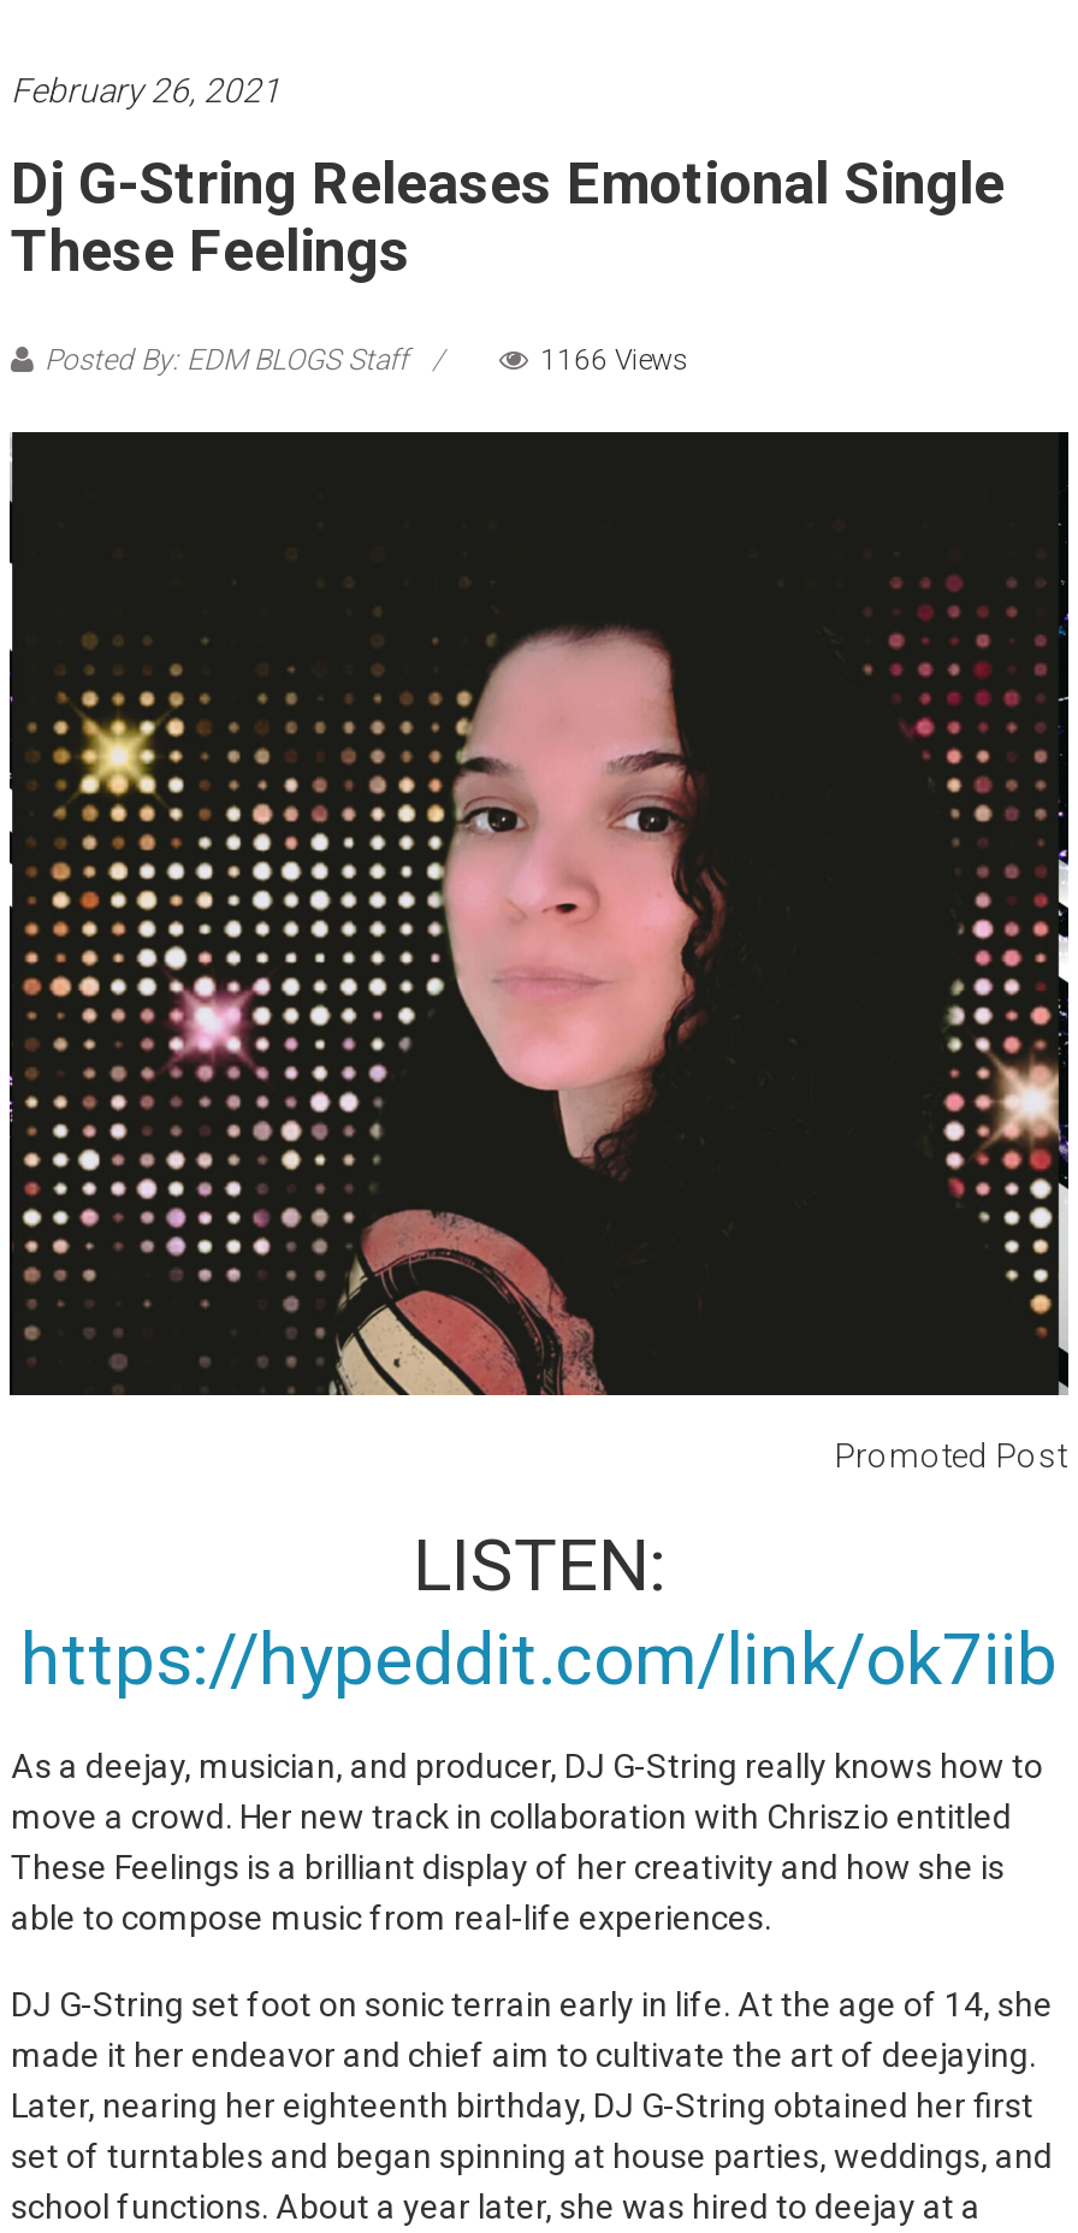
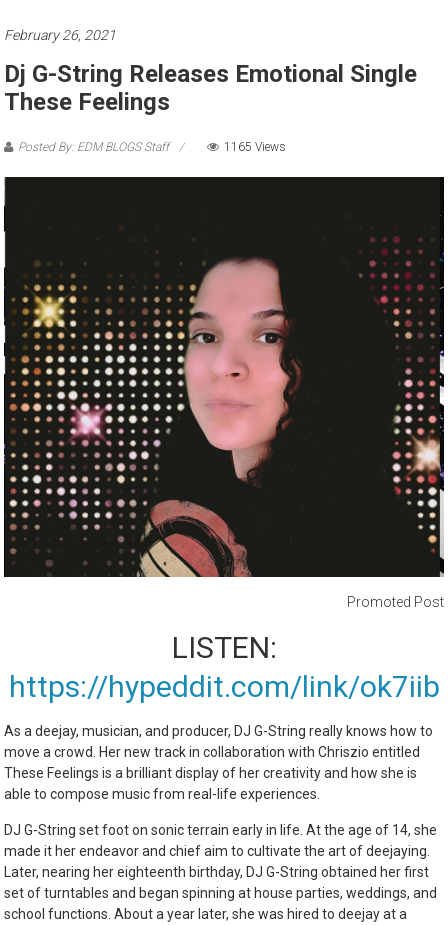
- 1166 Views
+ 1165 Views
